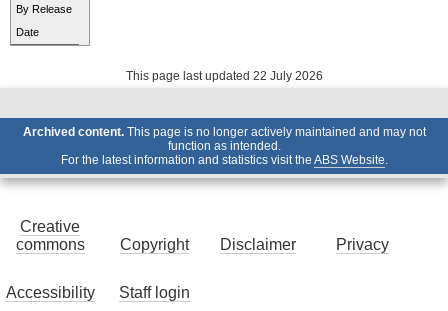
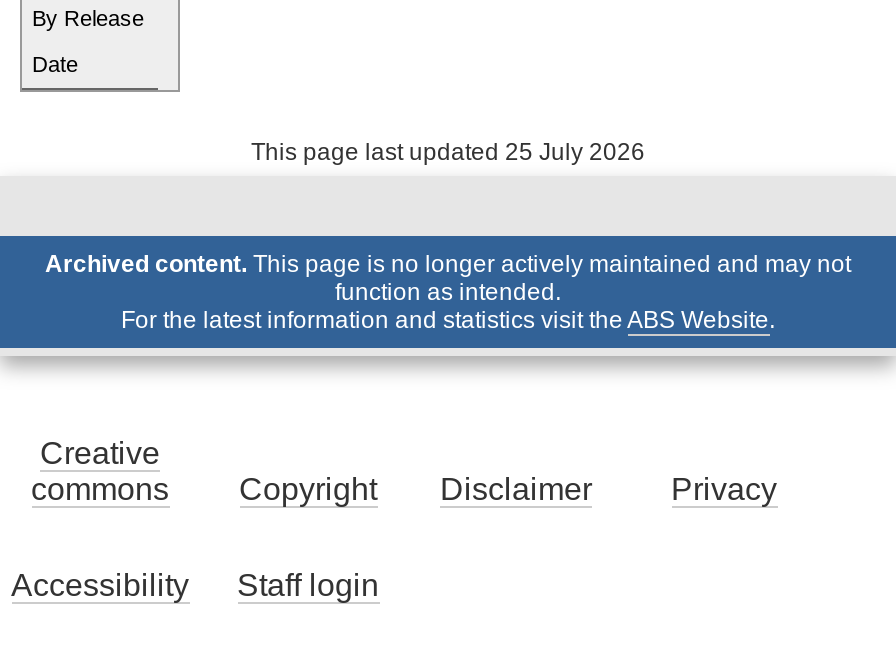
- This page last updated 22 July 2026
+ This page last updated 25 July 2026
